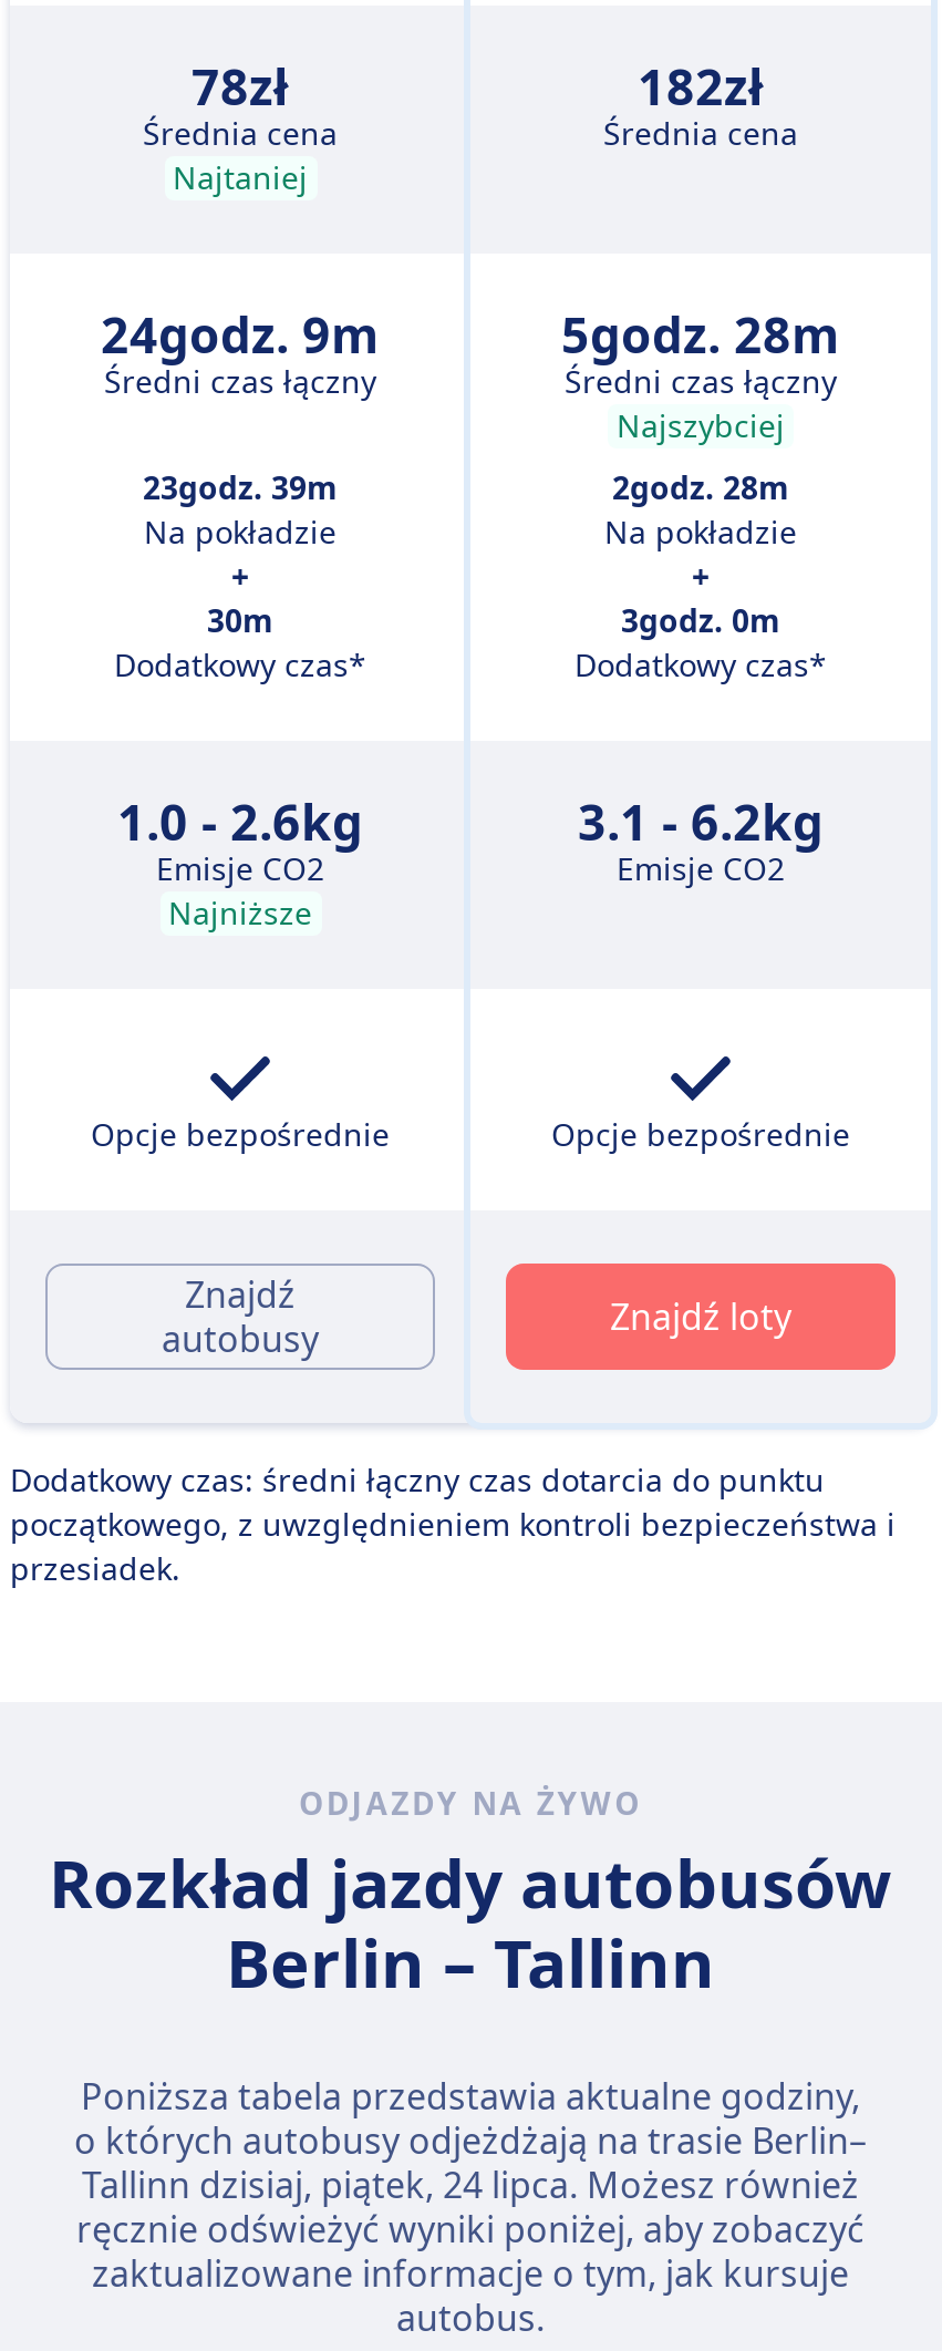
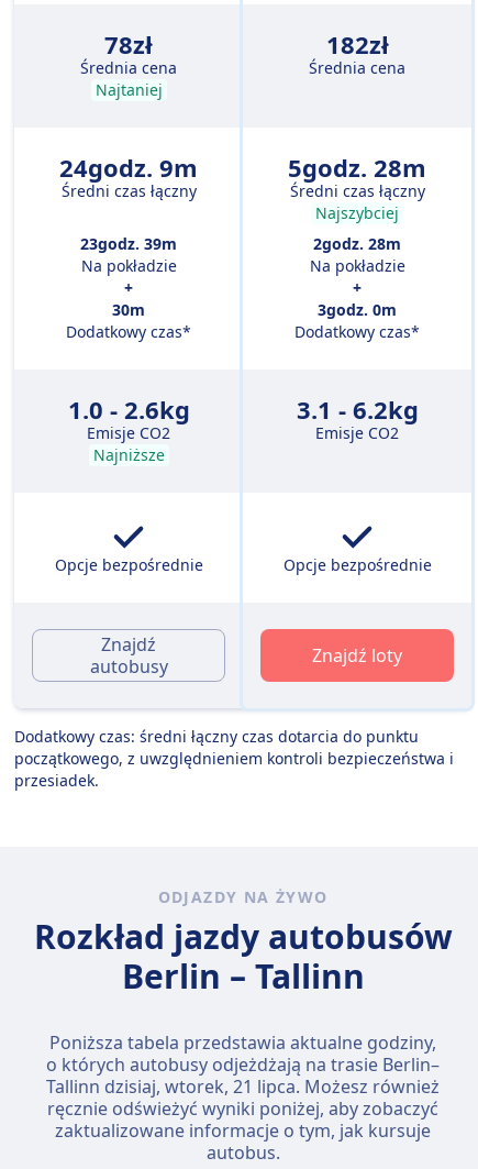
- Tallinn dzisiaj, piątek, 24 lipca. Możesz również
+ Tallinn dzisiaj, wtorek, 21 lipca. Możesz również
